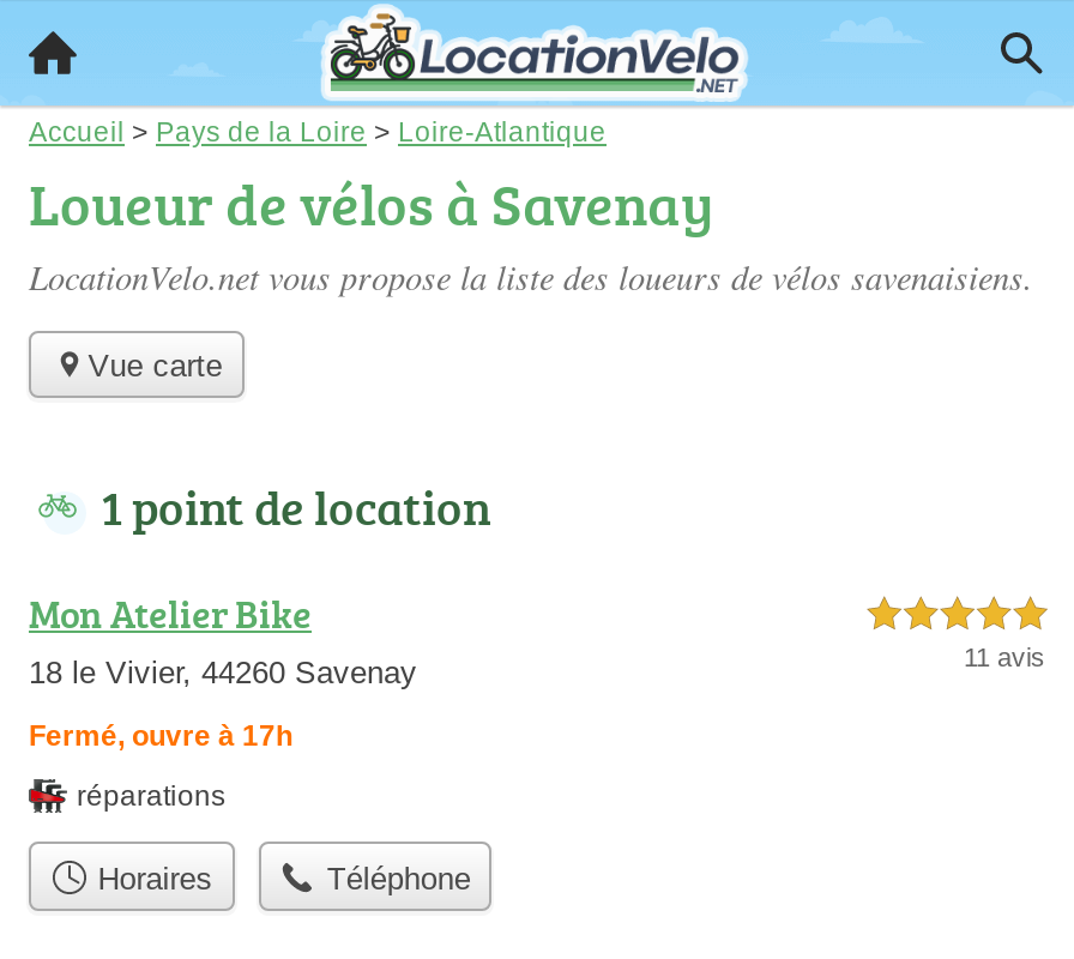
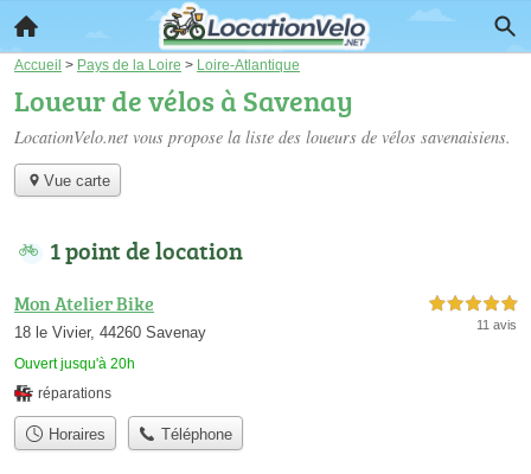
- Fermé, ouvre à 17h
+ Ouvert jusqu'à 20h
